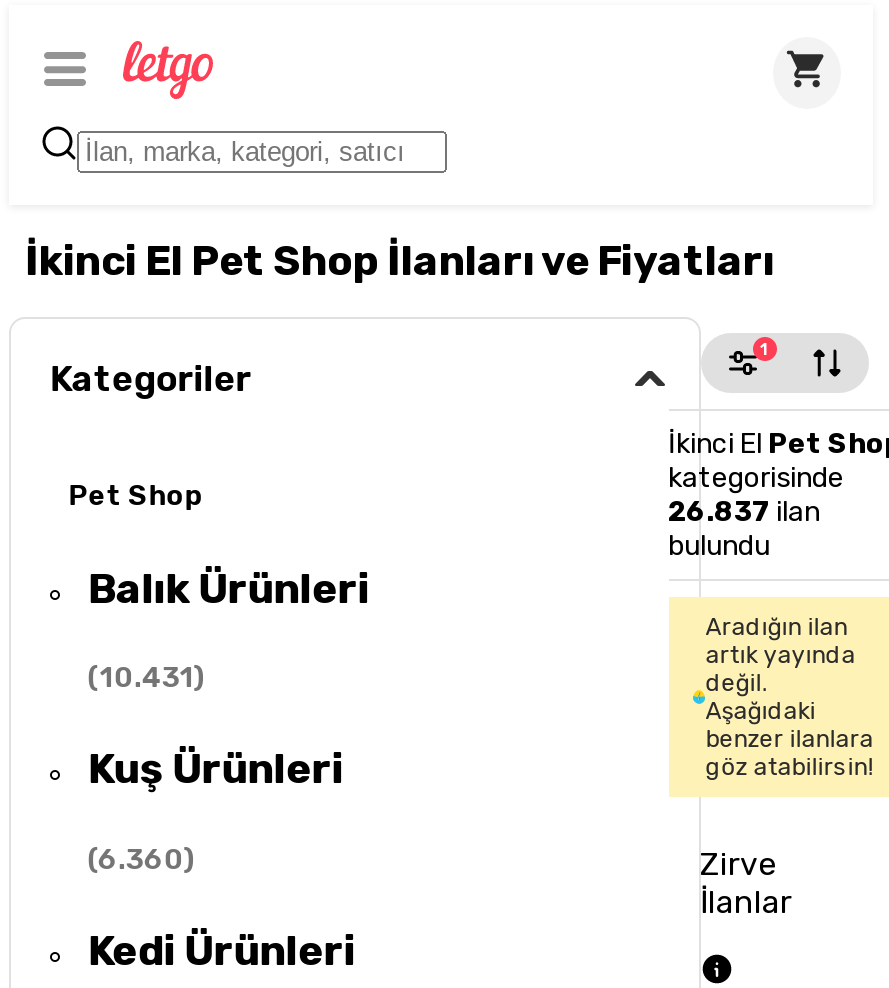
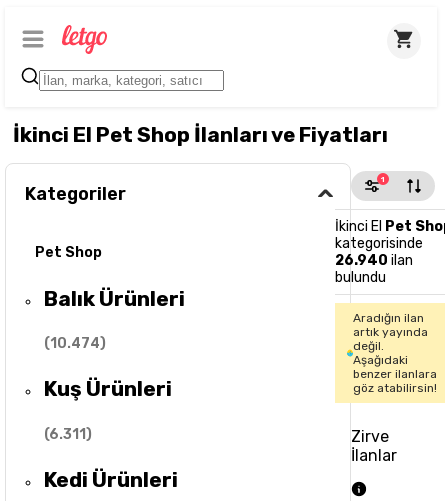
- 26.837 ilan
+ 26.940 ilan

- (10.431)
+ (10.474)

- (6.360)
+ (6.311)
